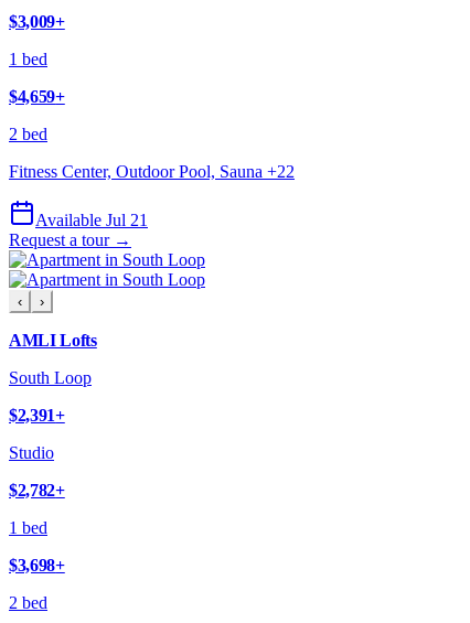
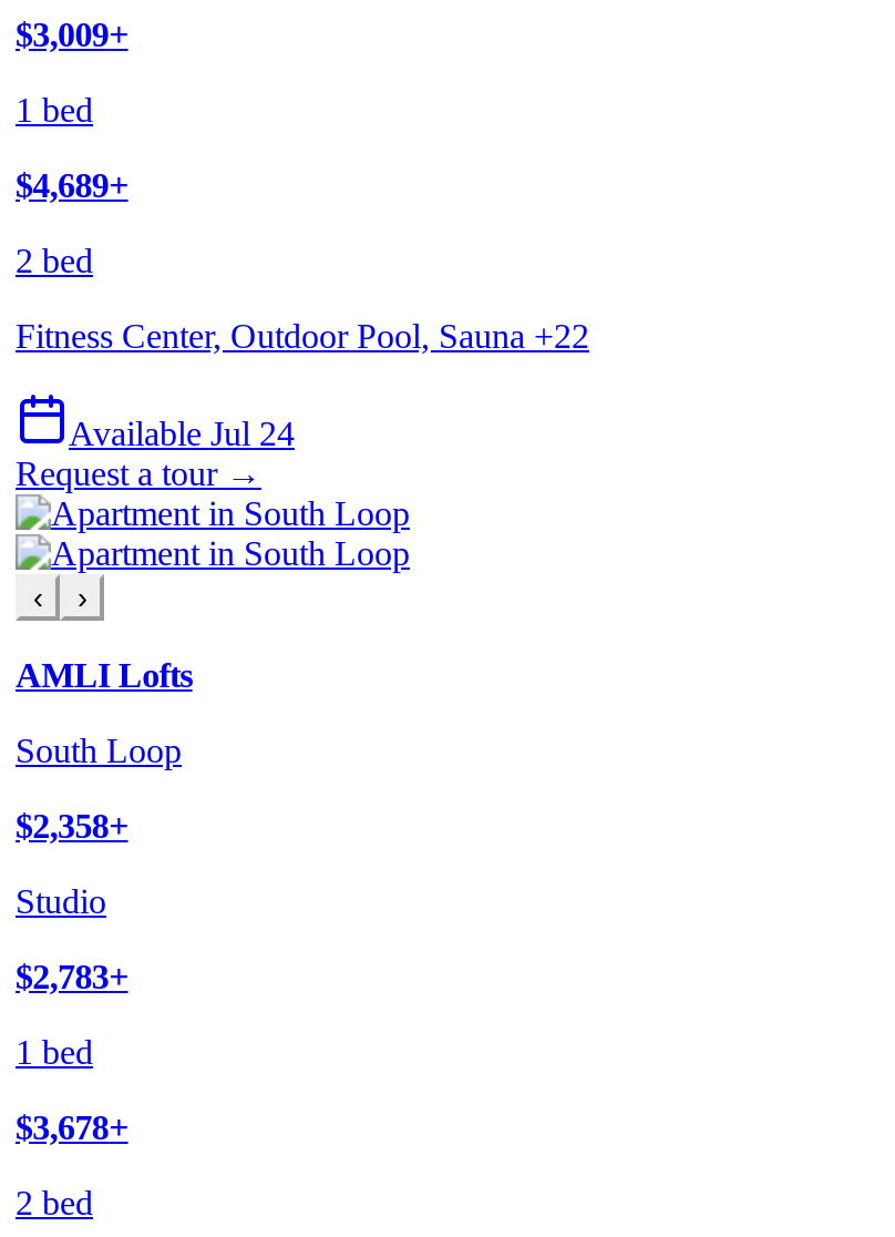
- $4,659+
+ $4,689+

- Available Jul 21
+ Available Jul 24

- $2,391+
+ $2,358+

- $2,782+
+ $2,783+

- $3,698+
+ $3,678+
